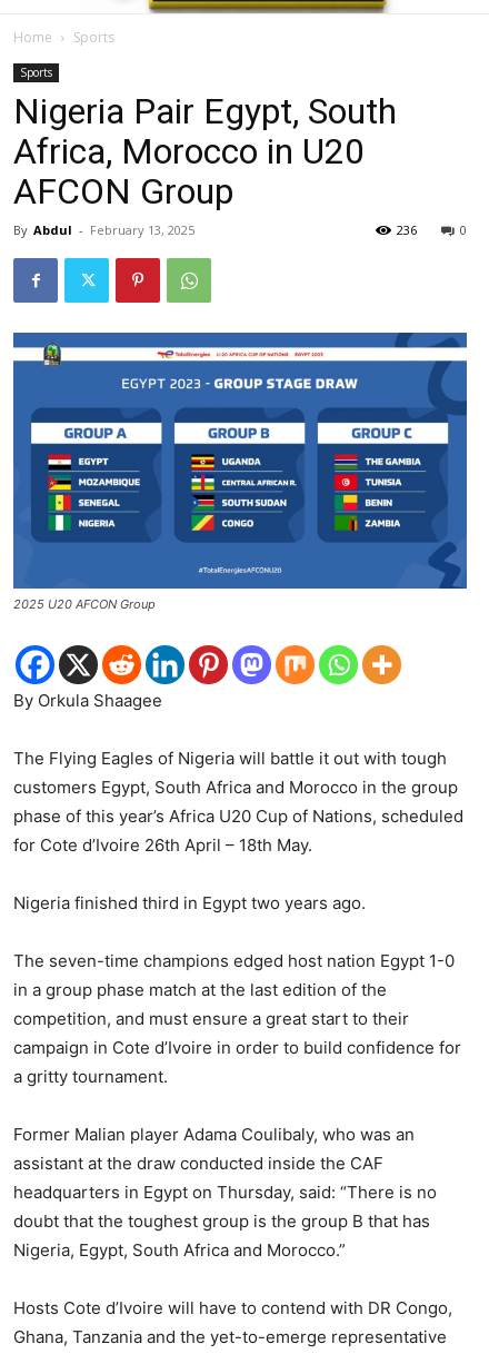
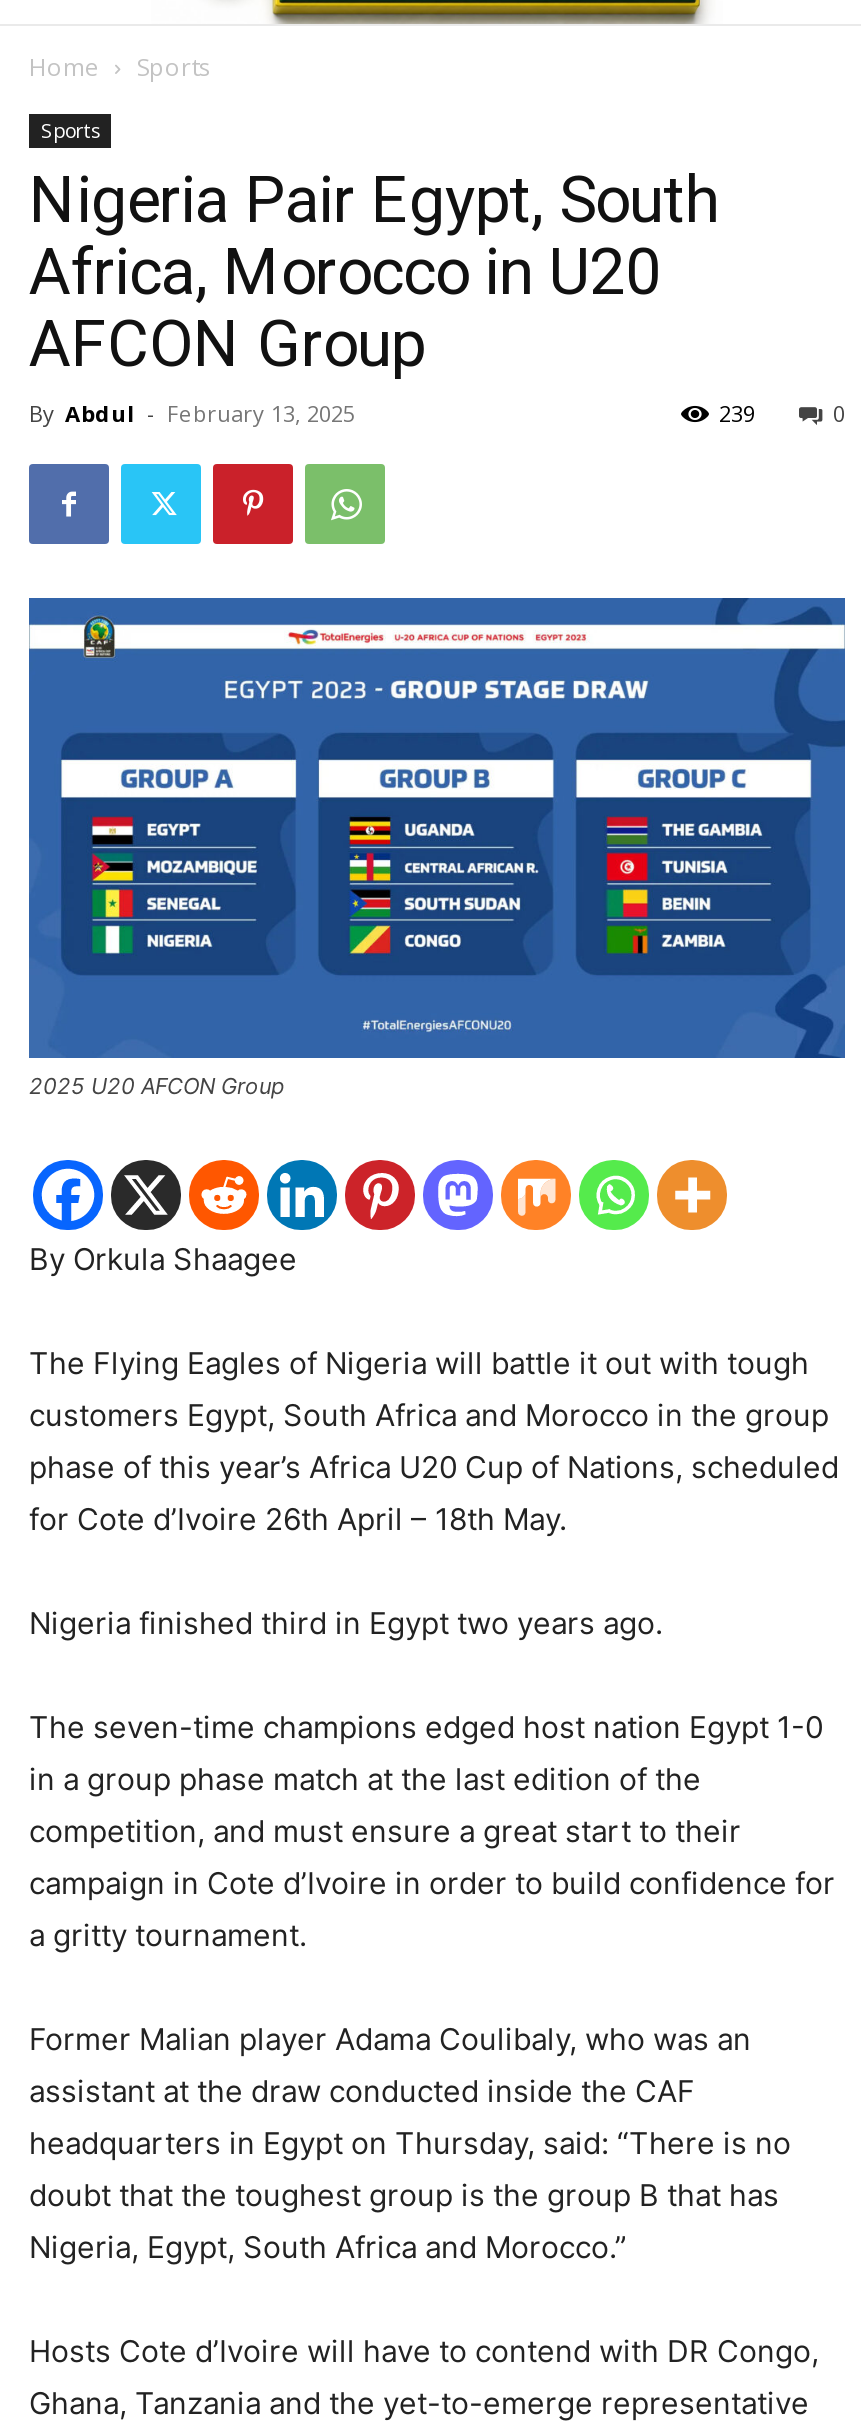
- 236
+ 239
